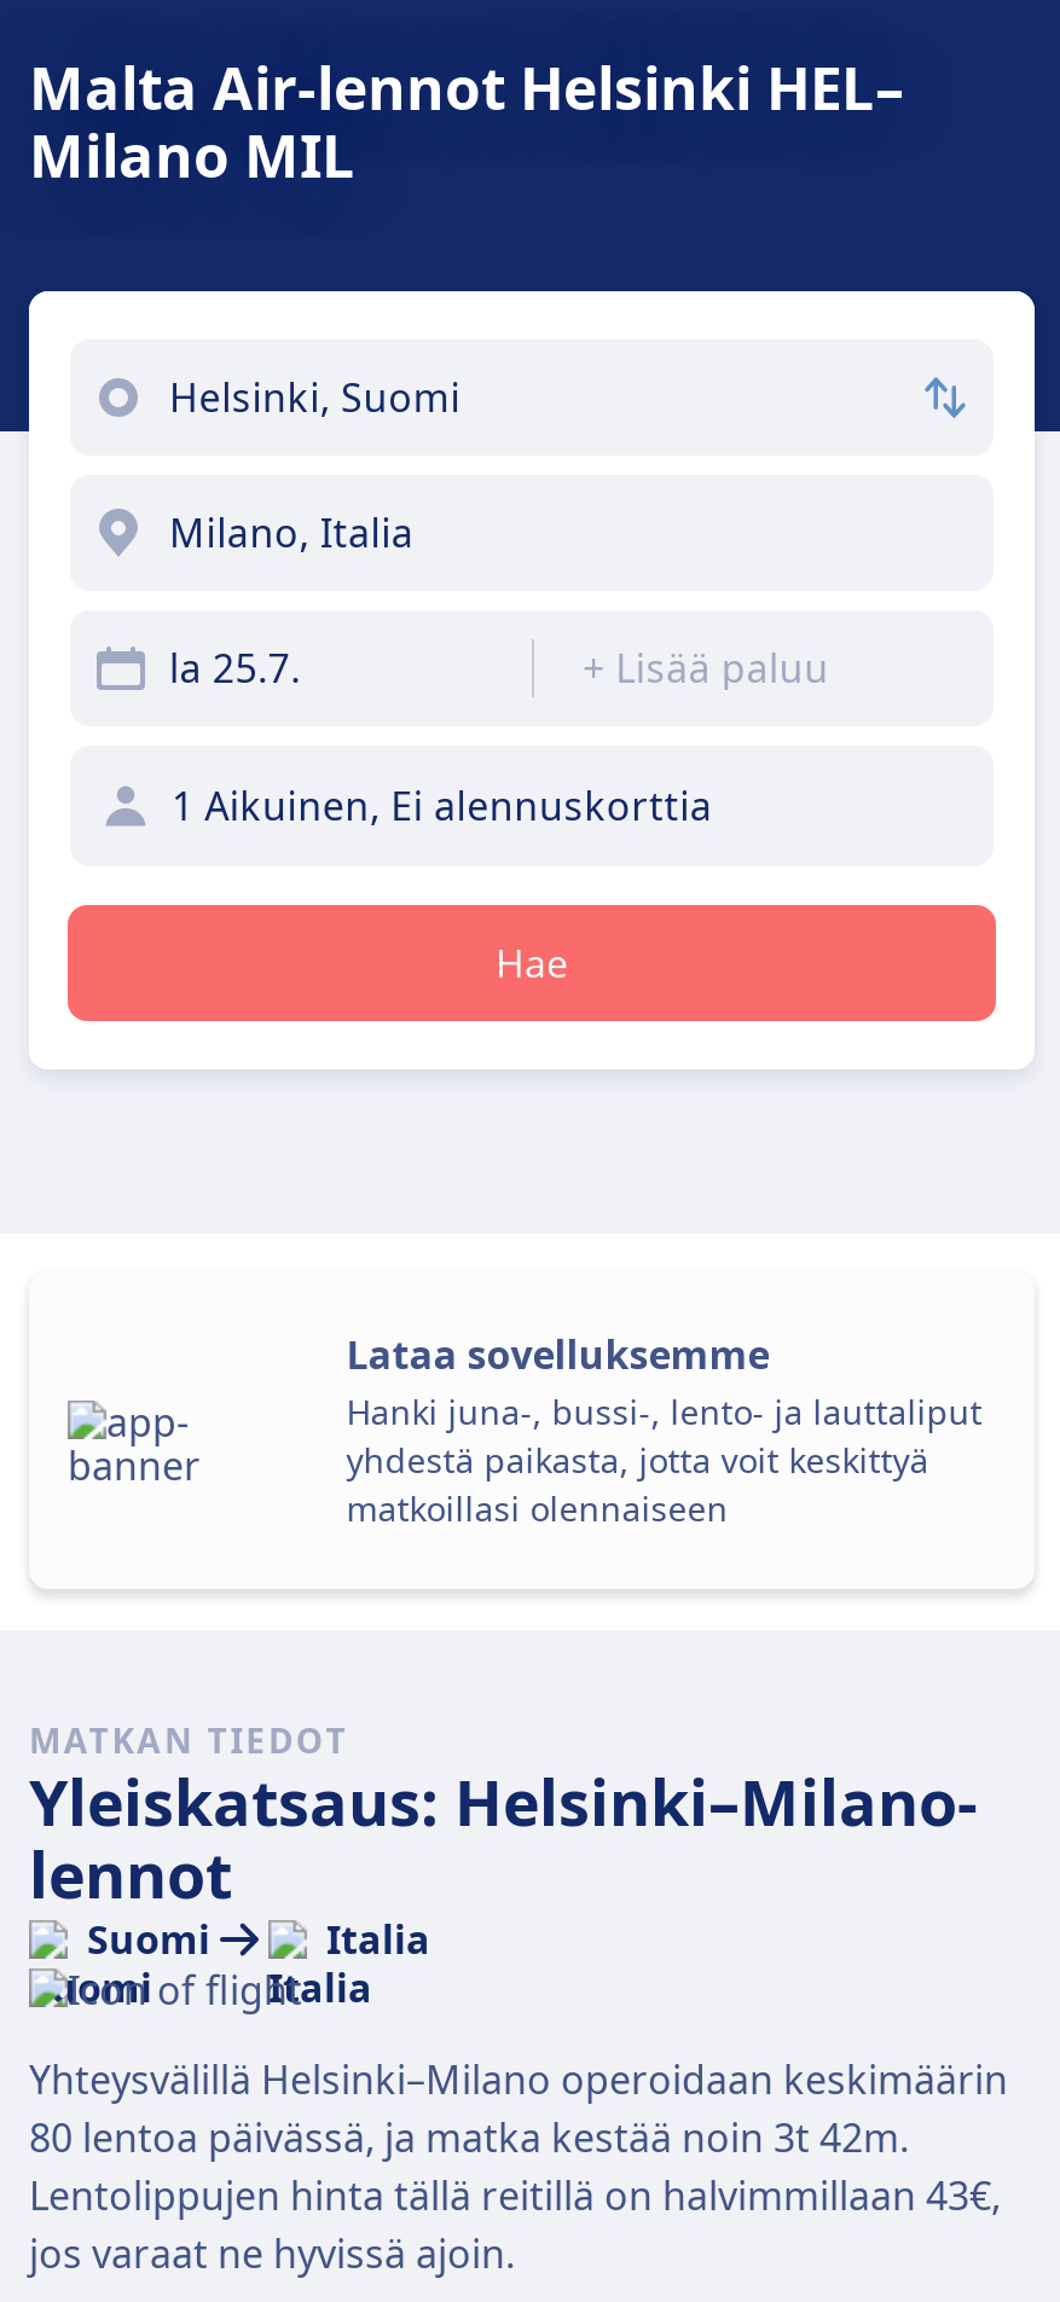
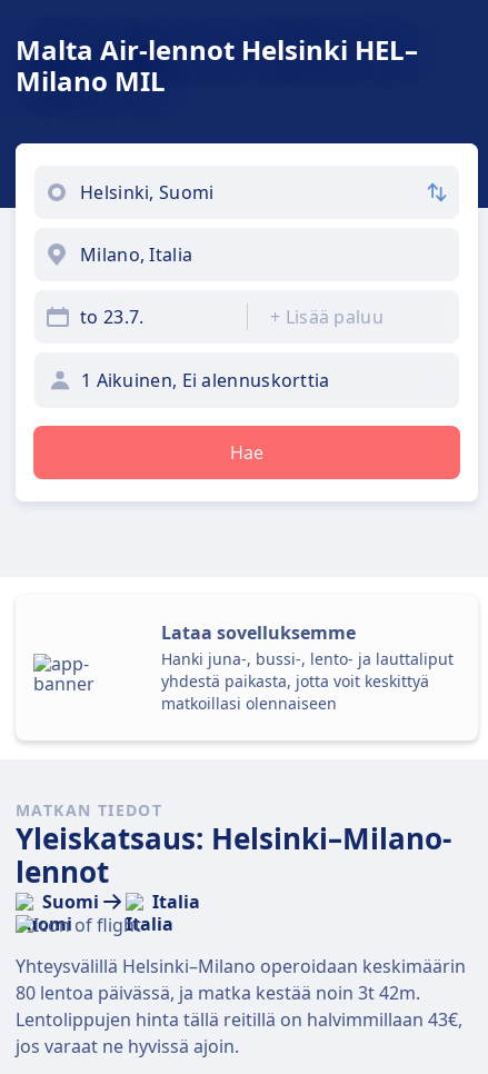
- la 25.7.
+ to 23.7.
